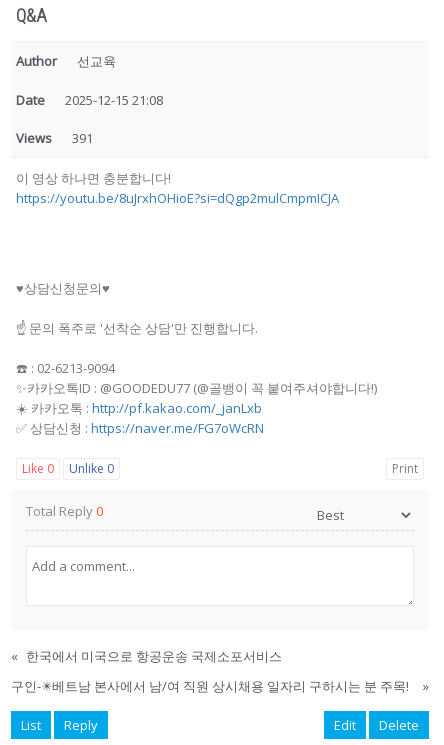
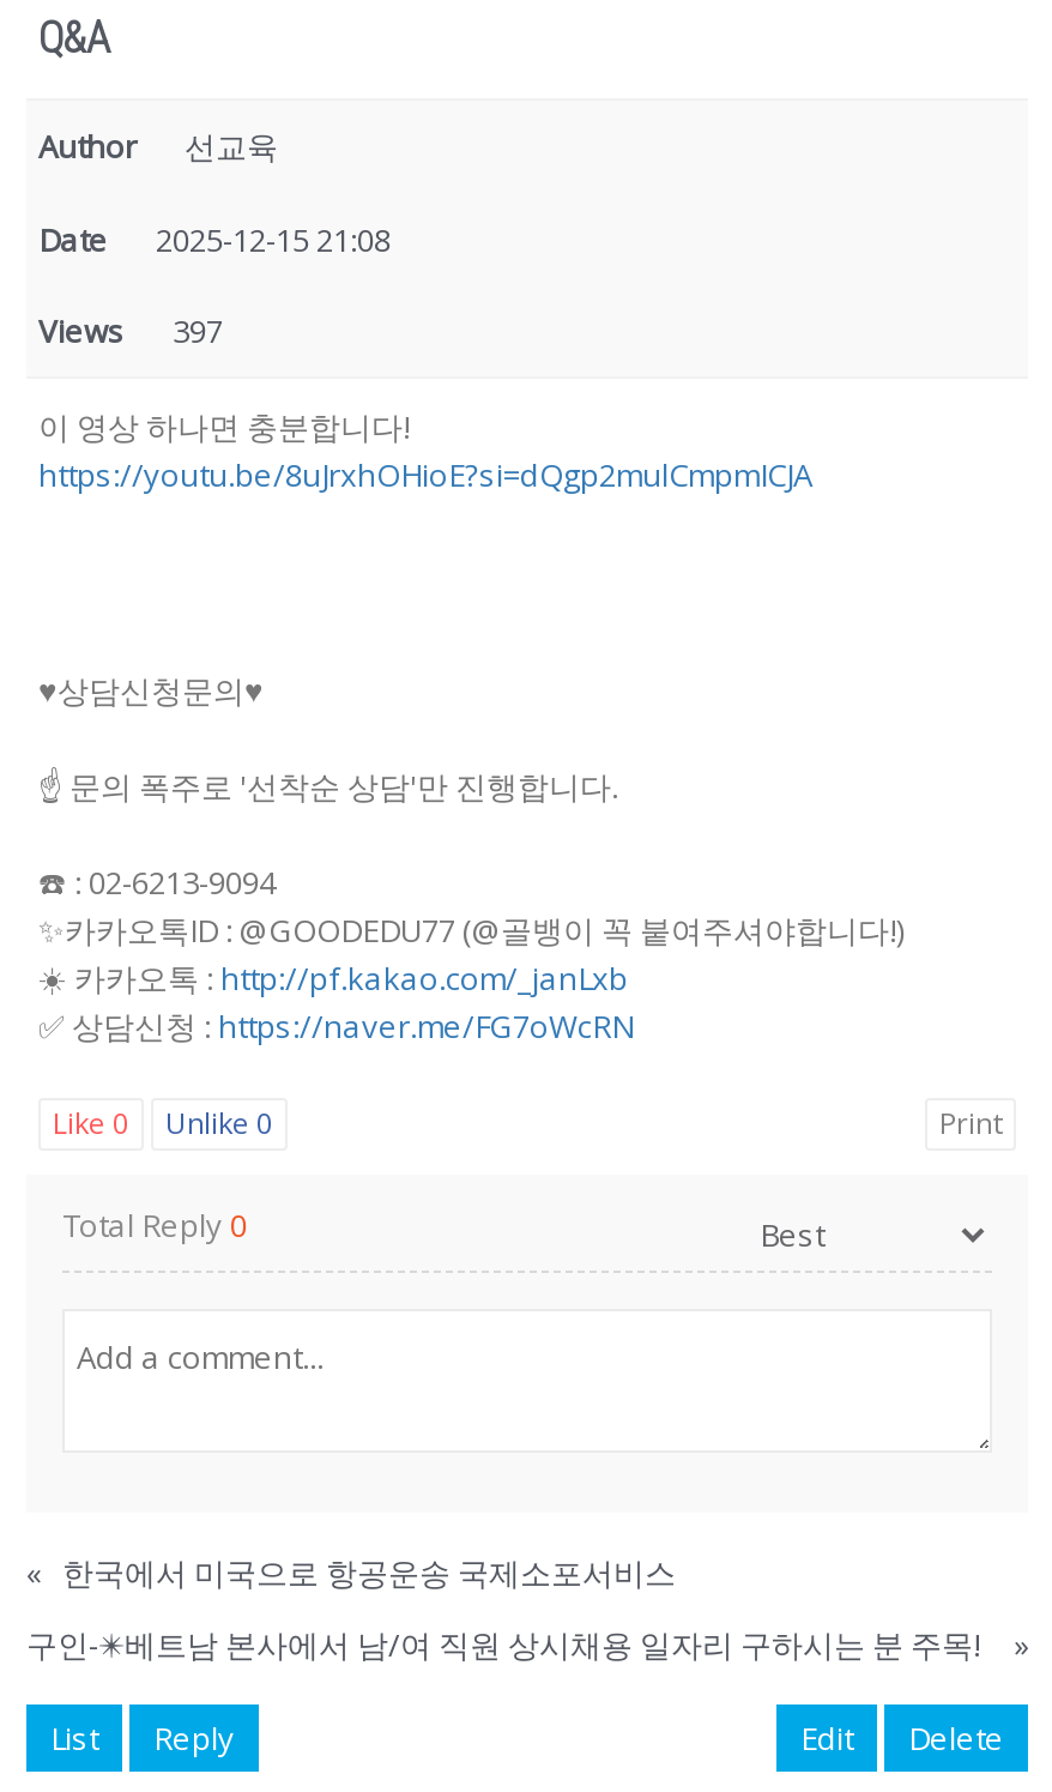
- Views 391
+ Views 397
